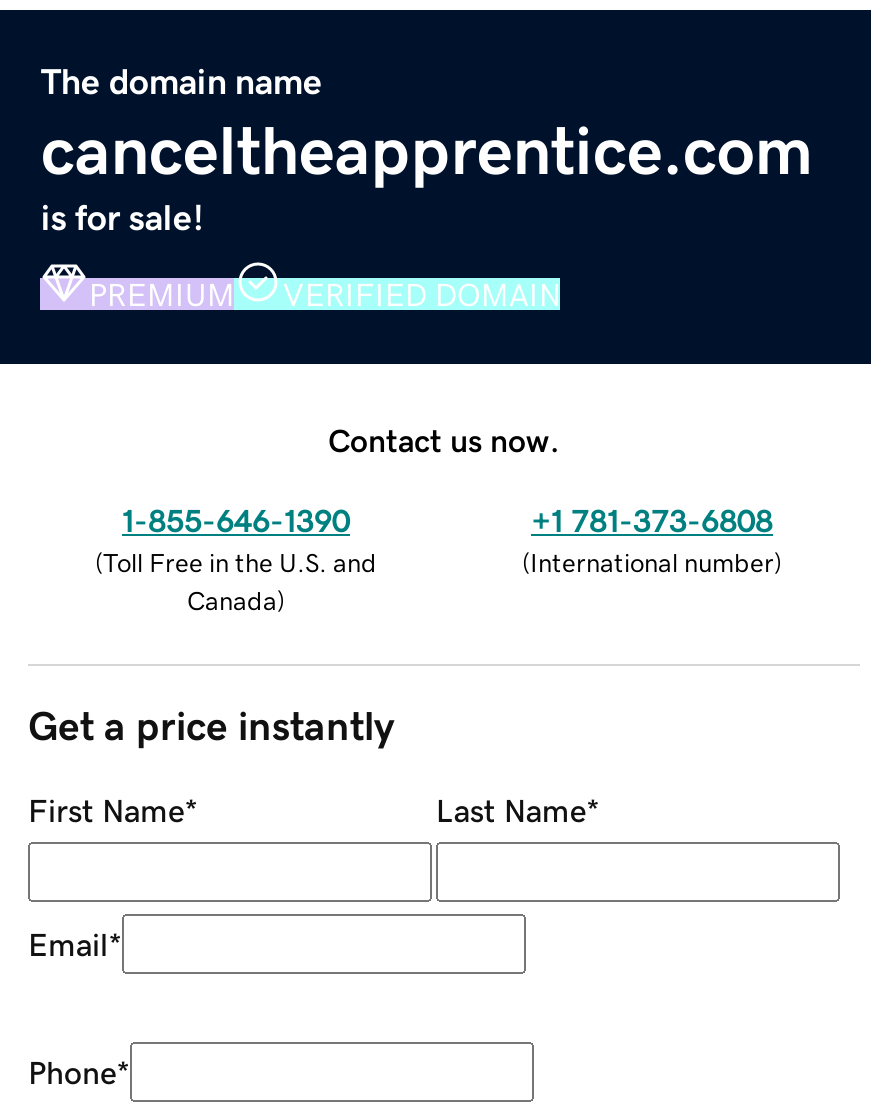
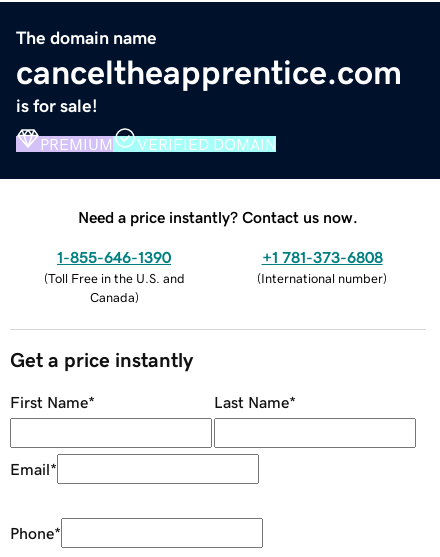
- Contact us now.
+ Need a price instantly? Contact us now.
